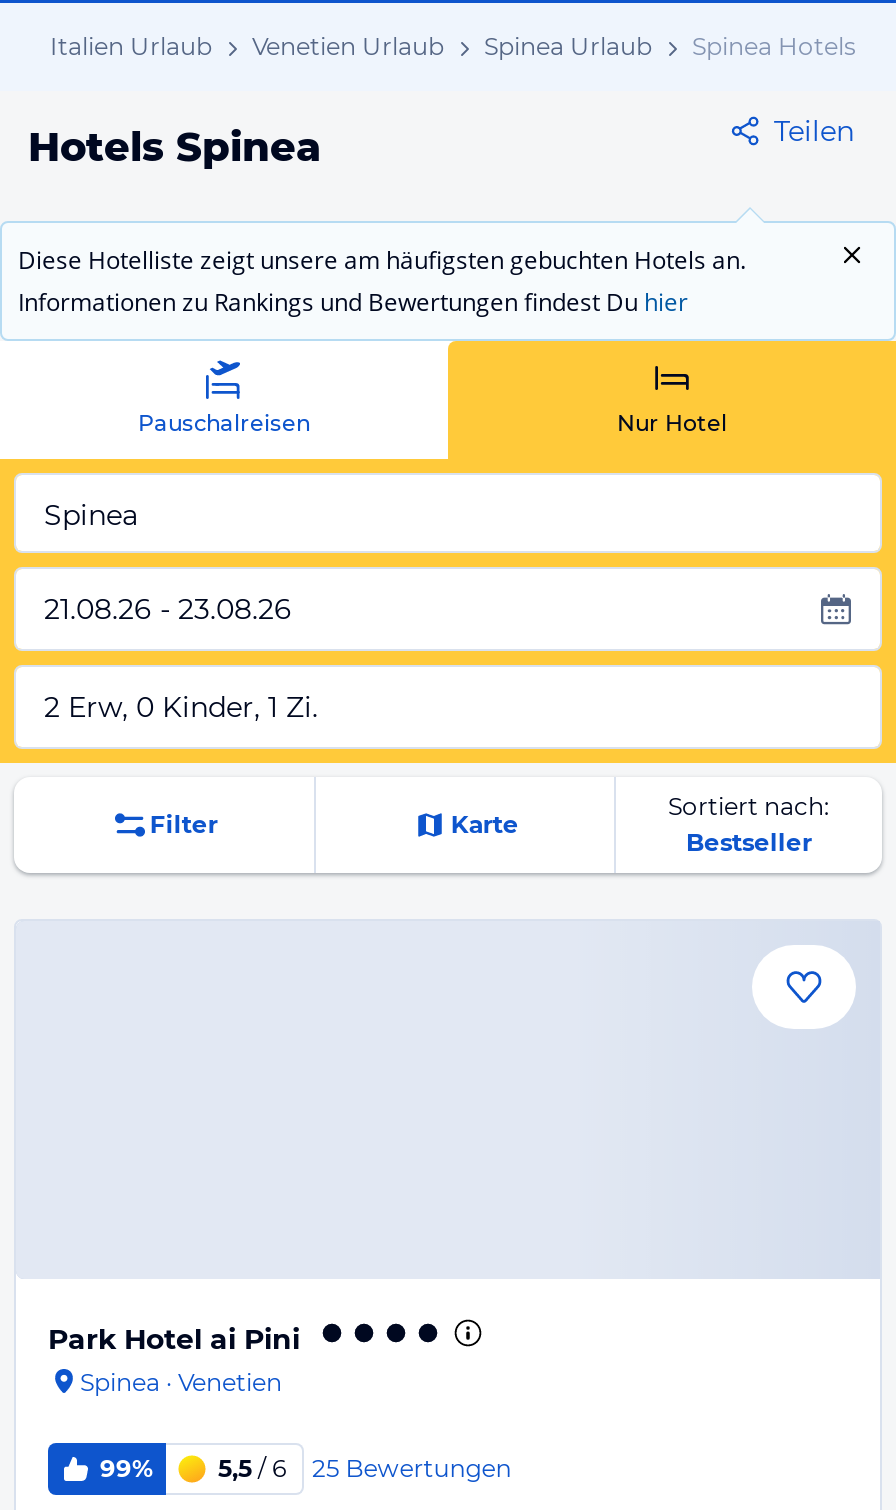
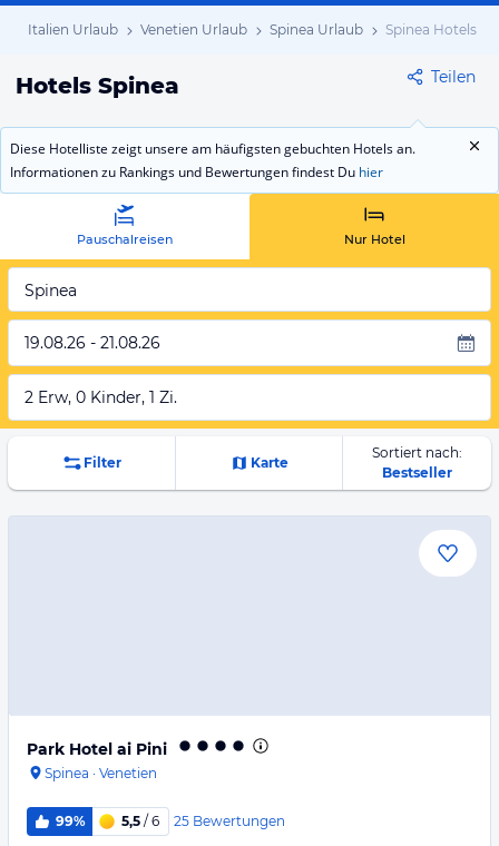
- 21.08.26 - 23.08.26
+ 19.08.26 - 21.08.26
